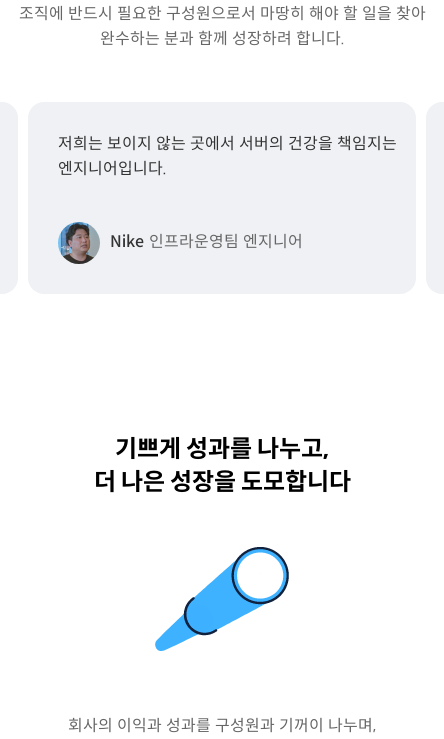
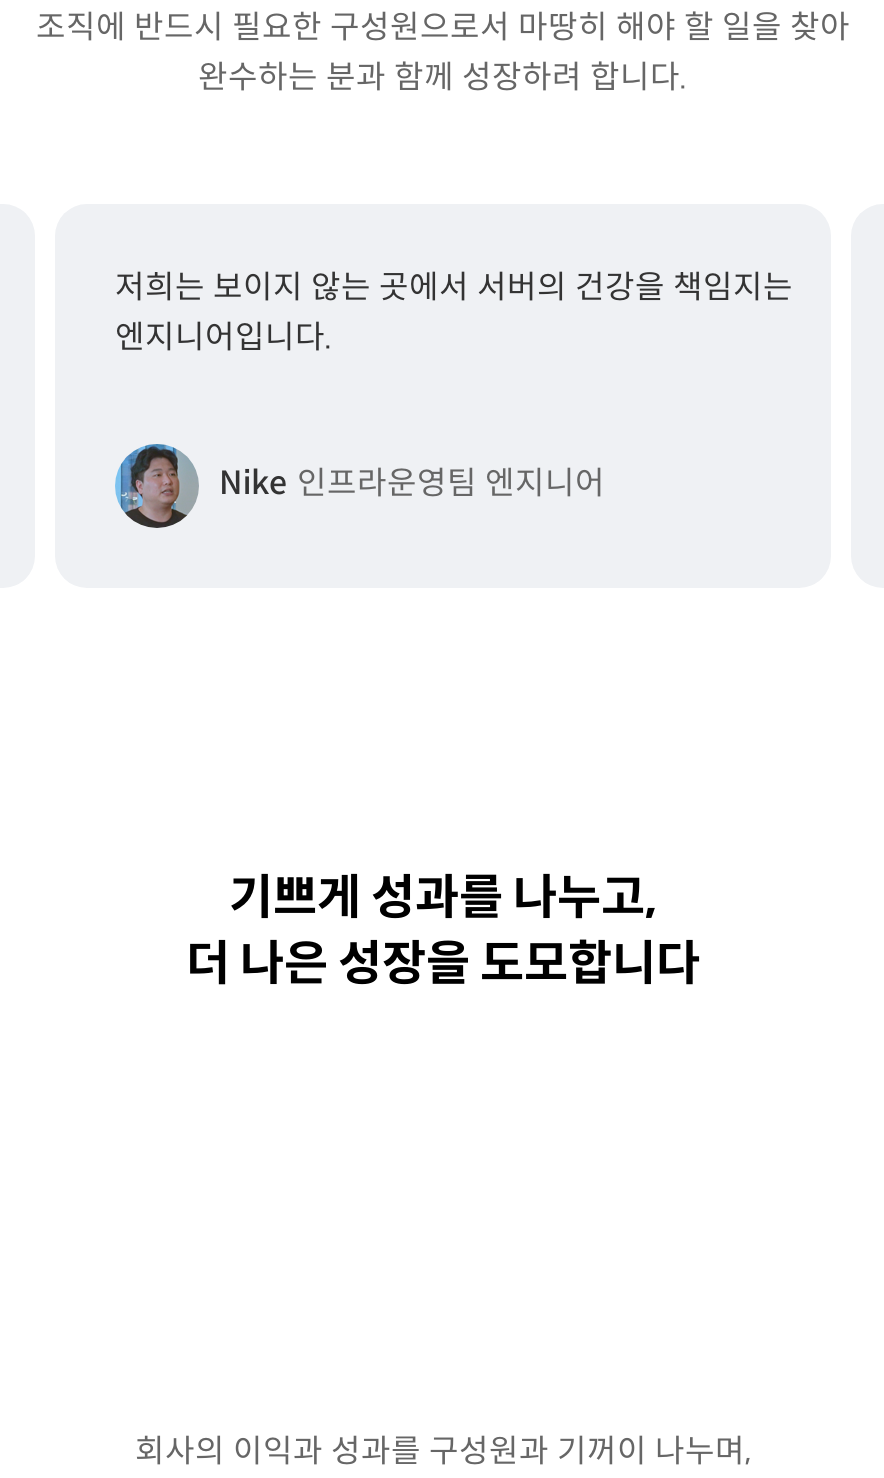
- [image]
